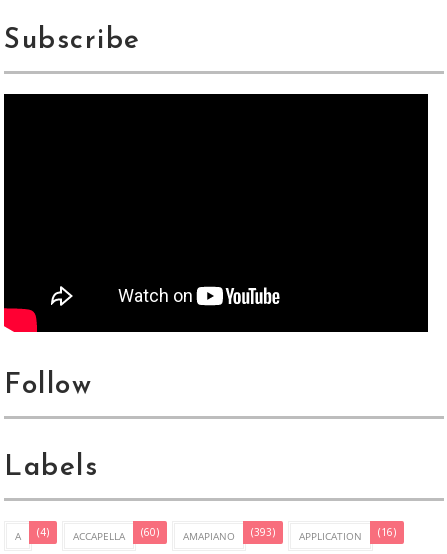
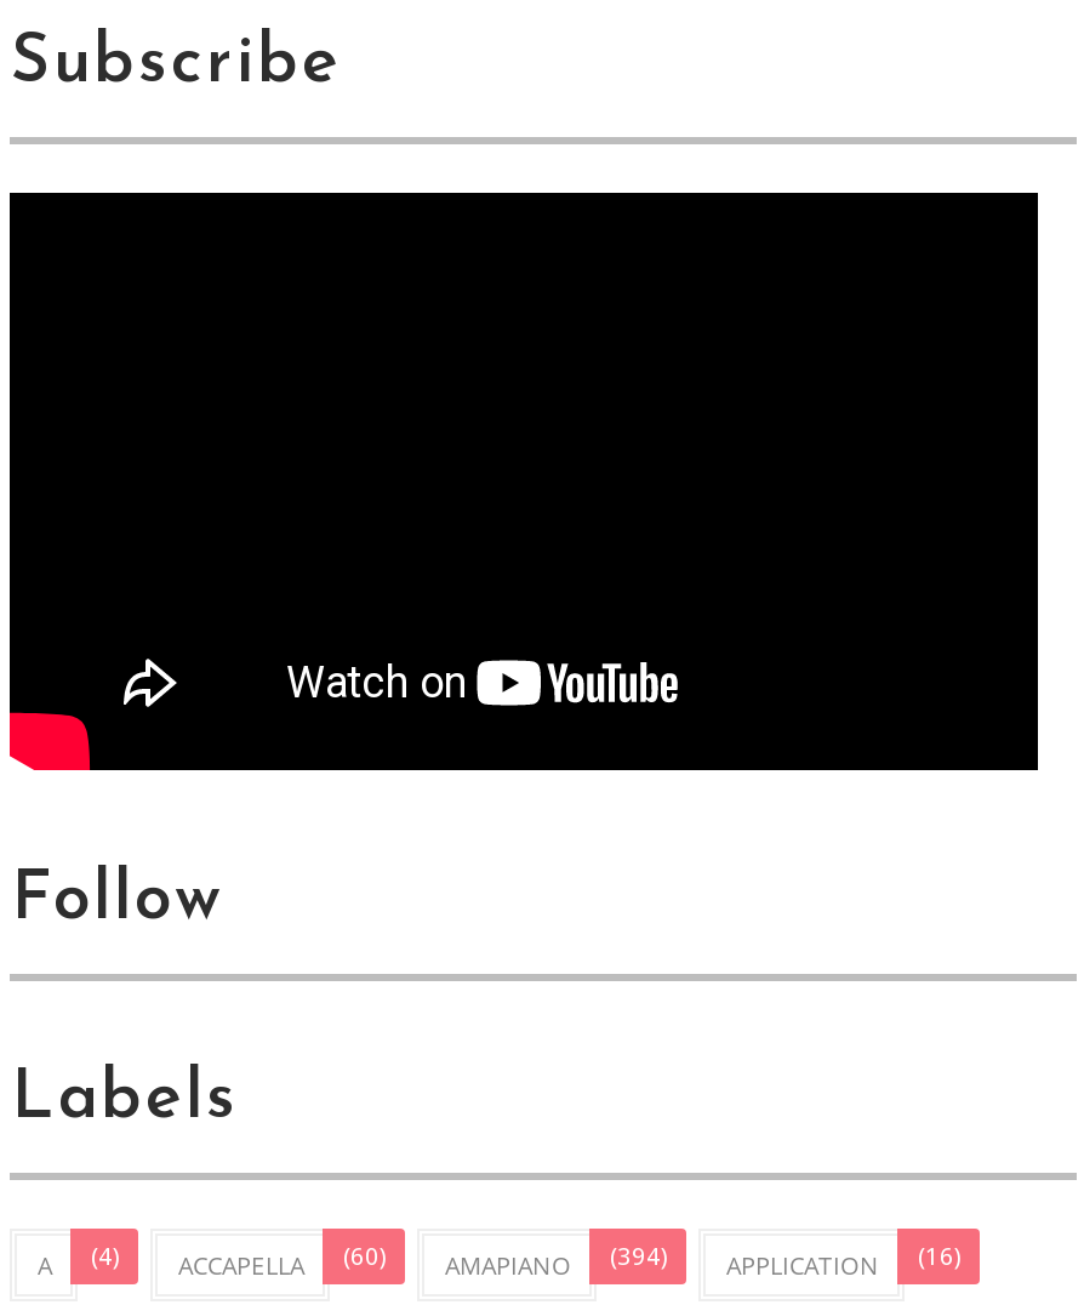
- AMAPIANO (393)
+ AMAPIANO (394)
